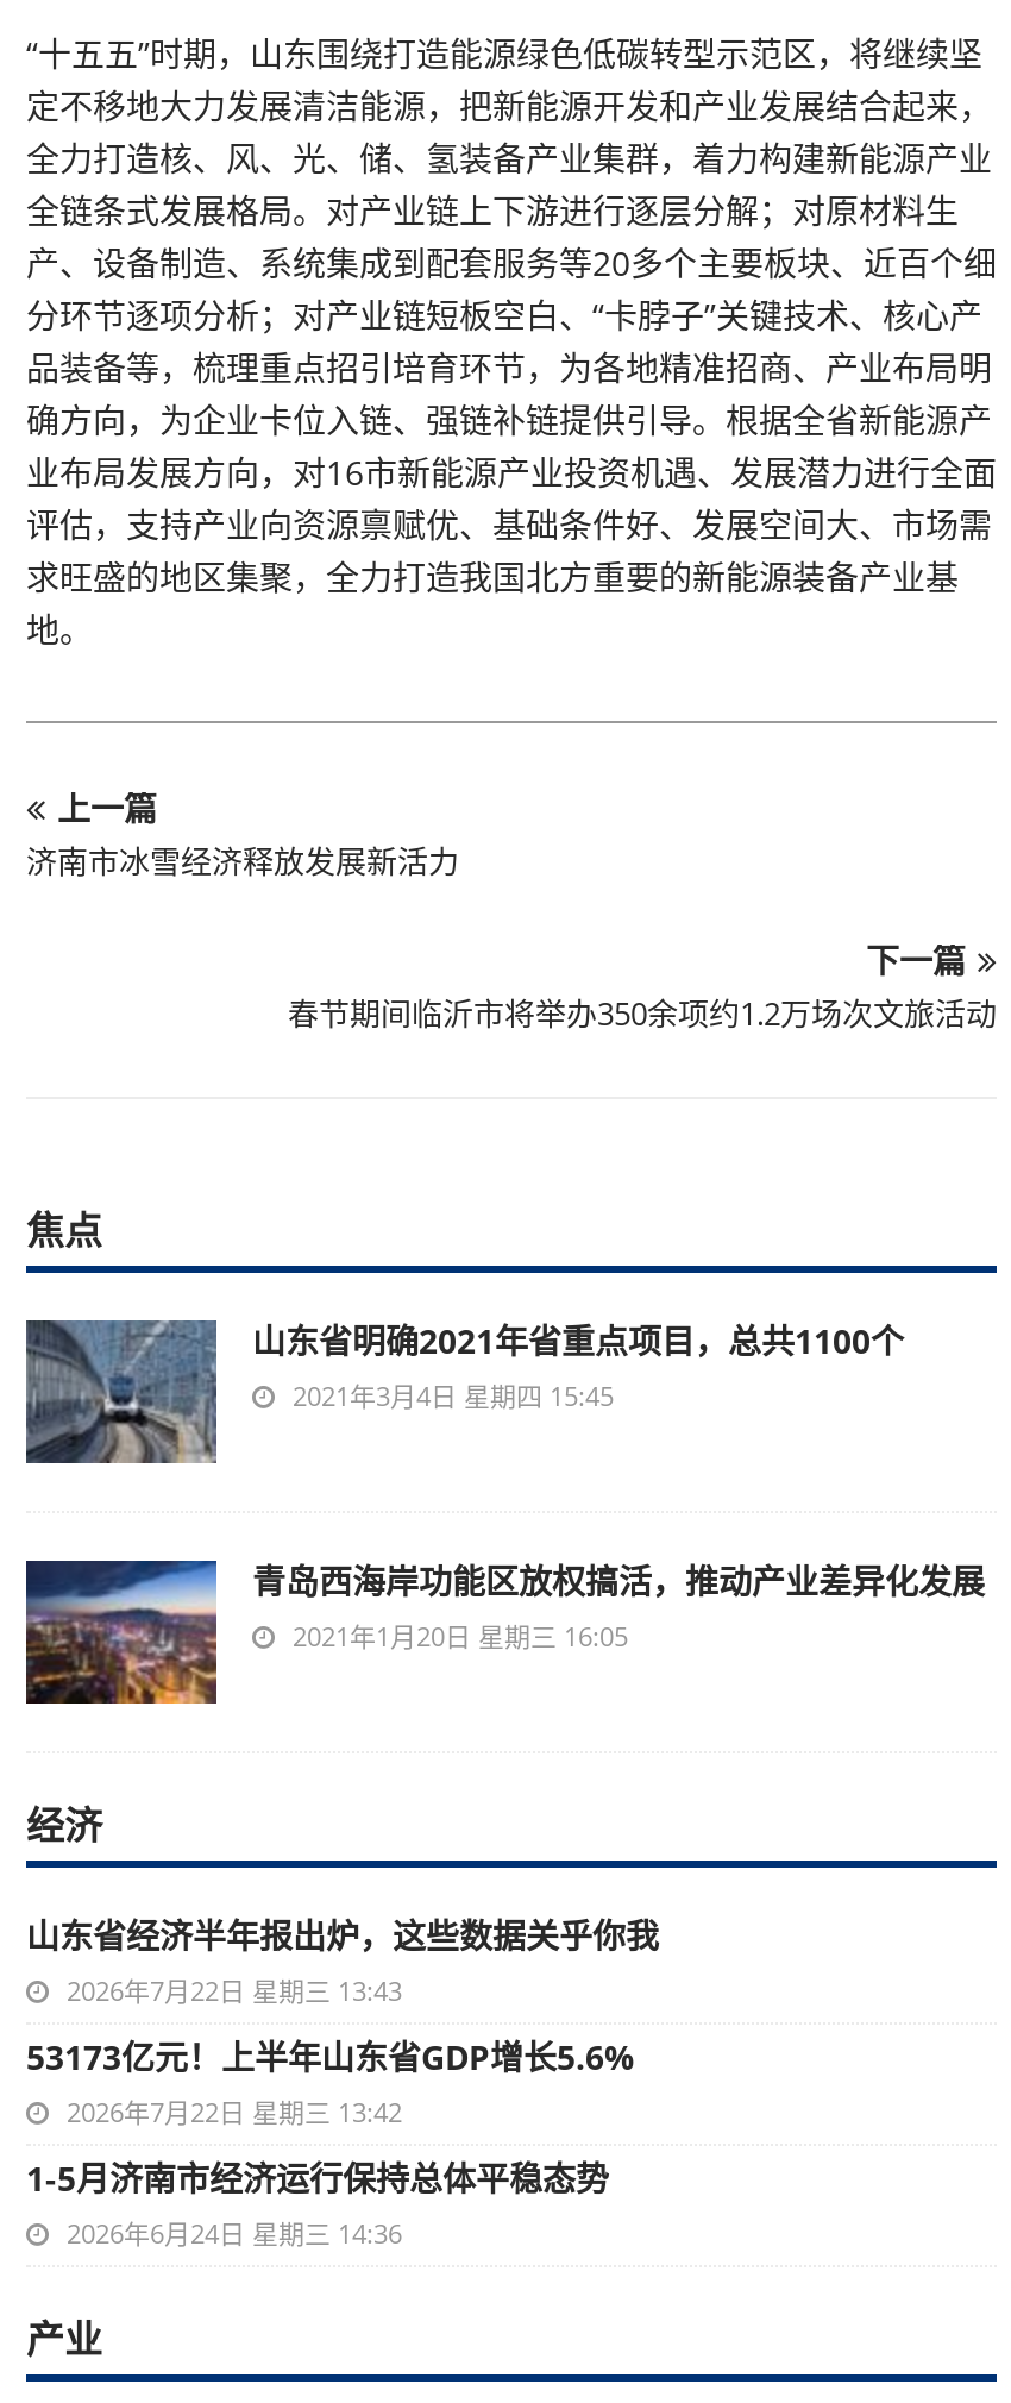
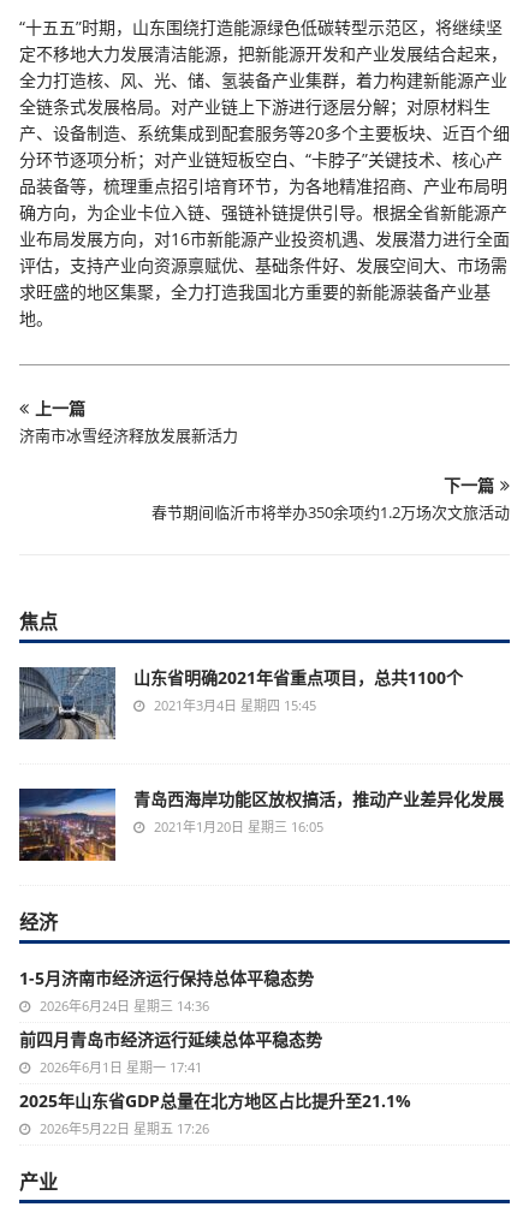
- 山东省经济半年报出炉，这些数据关乎你我
- 2026年7月22日 星期三 13:43
- 53173亿元！上半年山东省GDP增长5.6%
- 2026年7月22日 星期三 13:42

moved up: 1-5月济南市经济运行保持总体平稳态势 | 2026年6月24日 星期三 14:36

+ 前四月青岛市经济运行延续总体平稳态势
+ 2026年6月1日 星期一 17:41
+ 2025年山东省GDP总量在北方地区占比提升至21.1%
+ 2026年5月22日 星期五 17:26
